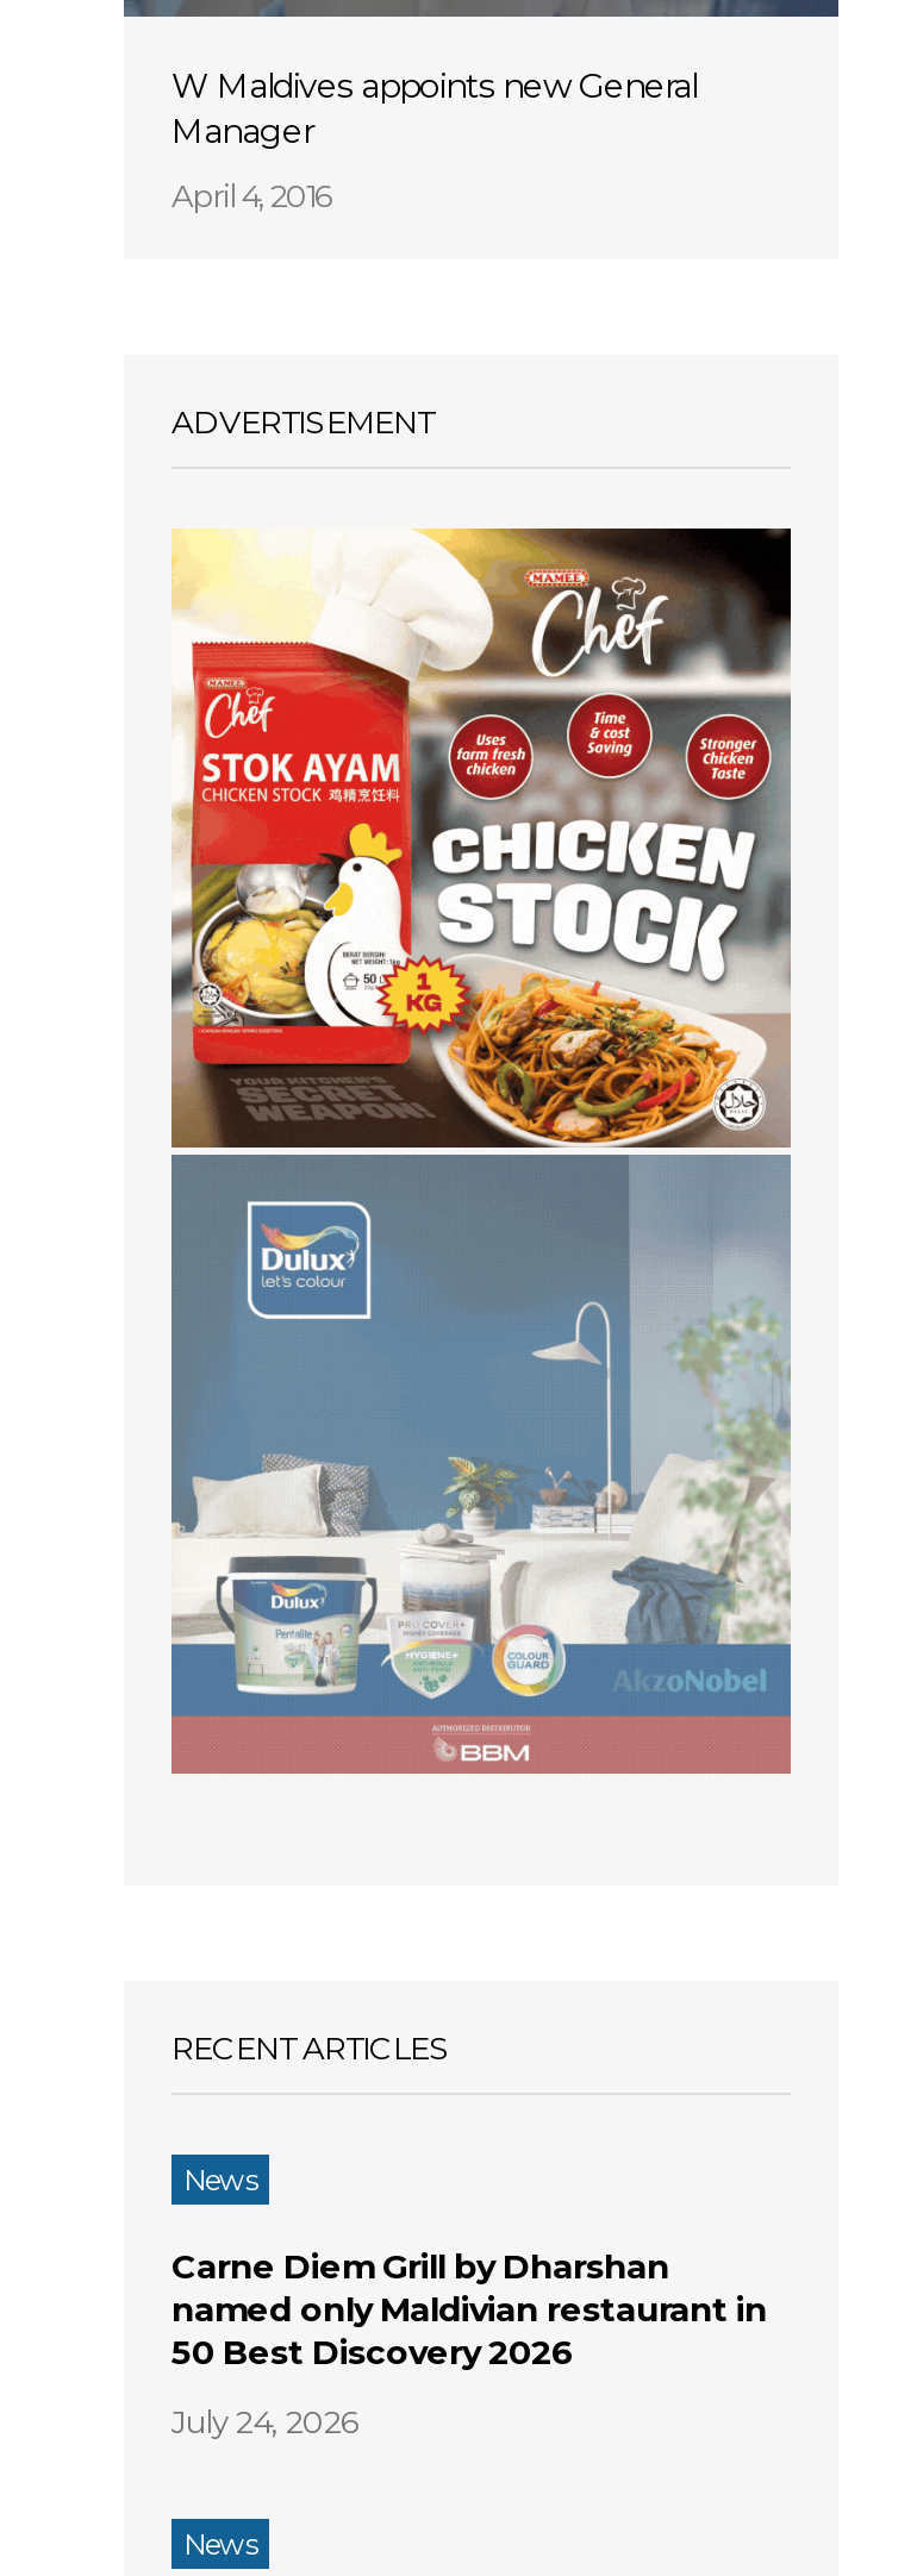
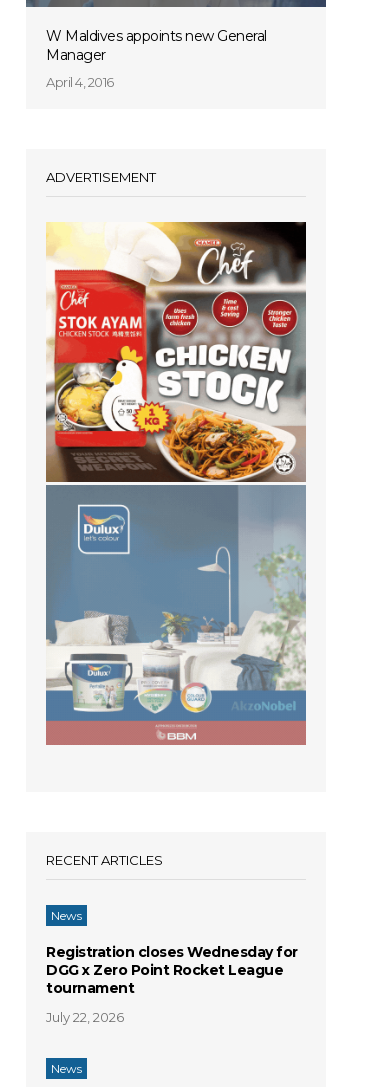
- Carne Diem Grill by Dharshan
- named only Maldivian restaurant in
- 50 Best Discovery 2026
+ Registration closes Wednesday for
+ DGG x Zero Point Rocket League
+ tournament

- July 24, 2026
+ July 22, 2026
